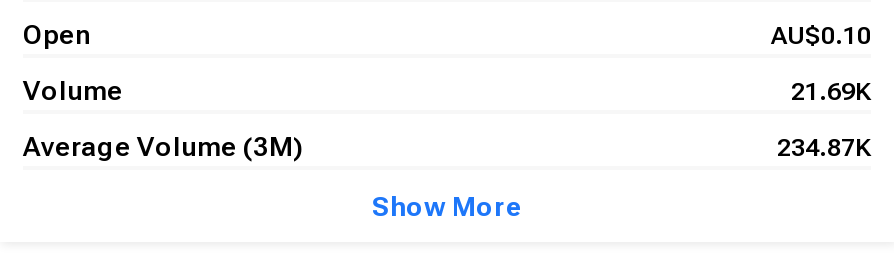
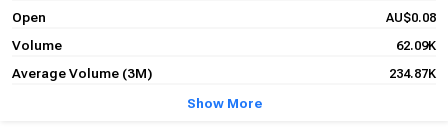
- AU$0.10
+ AU$0.08

- 21.69K
+ 62.09K
